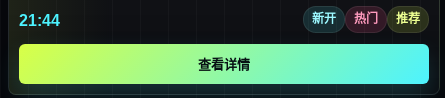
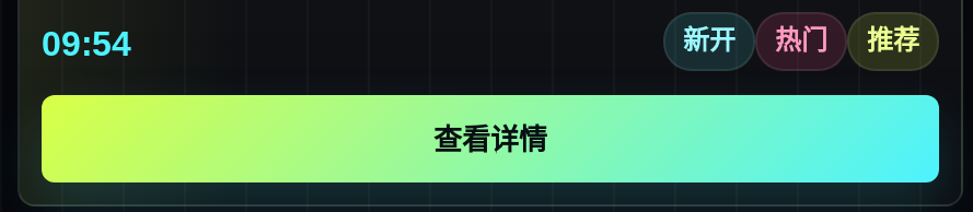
- 21:44
+ 09:54
